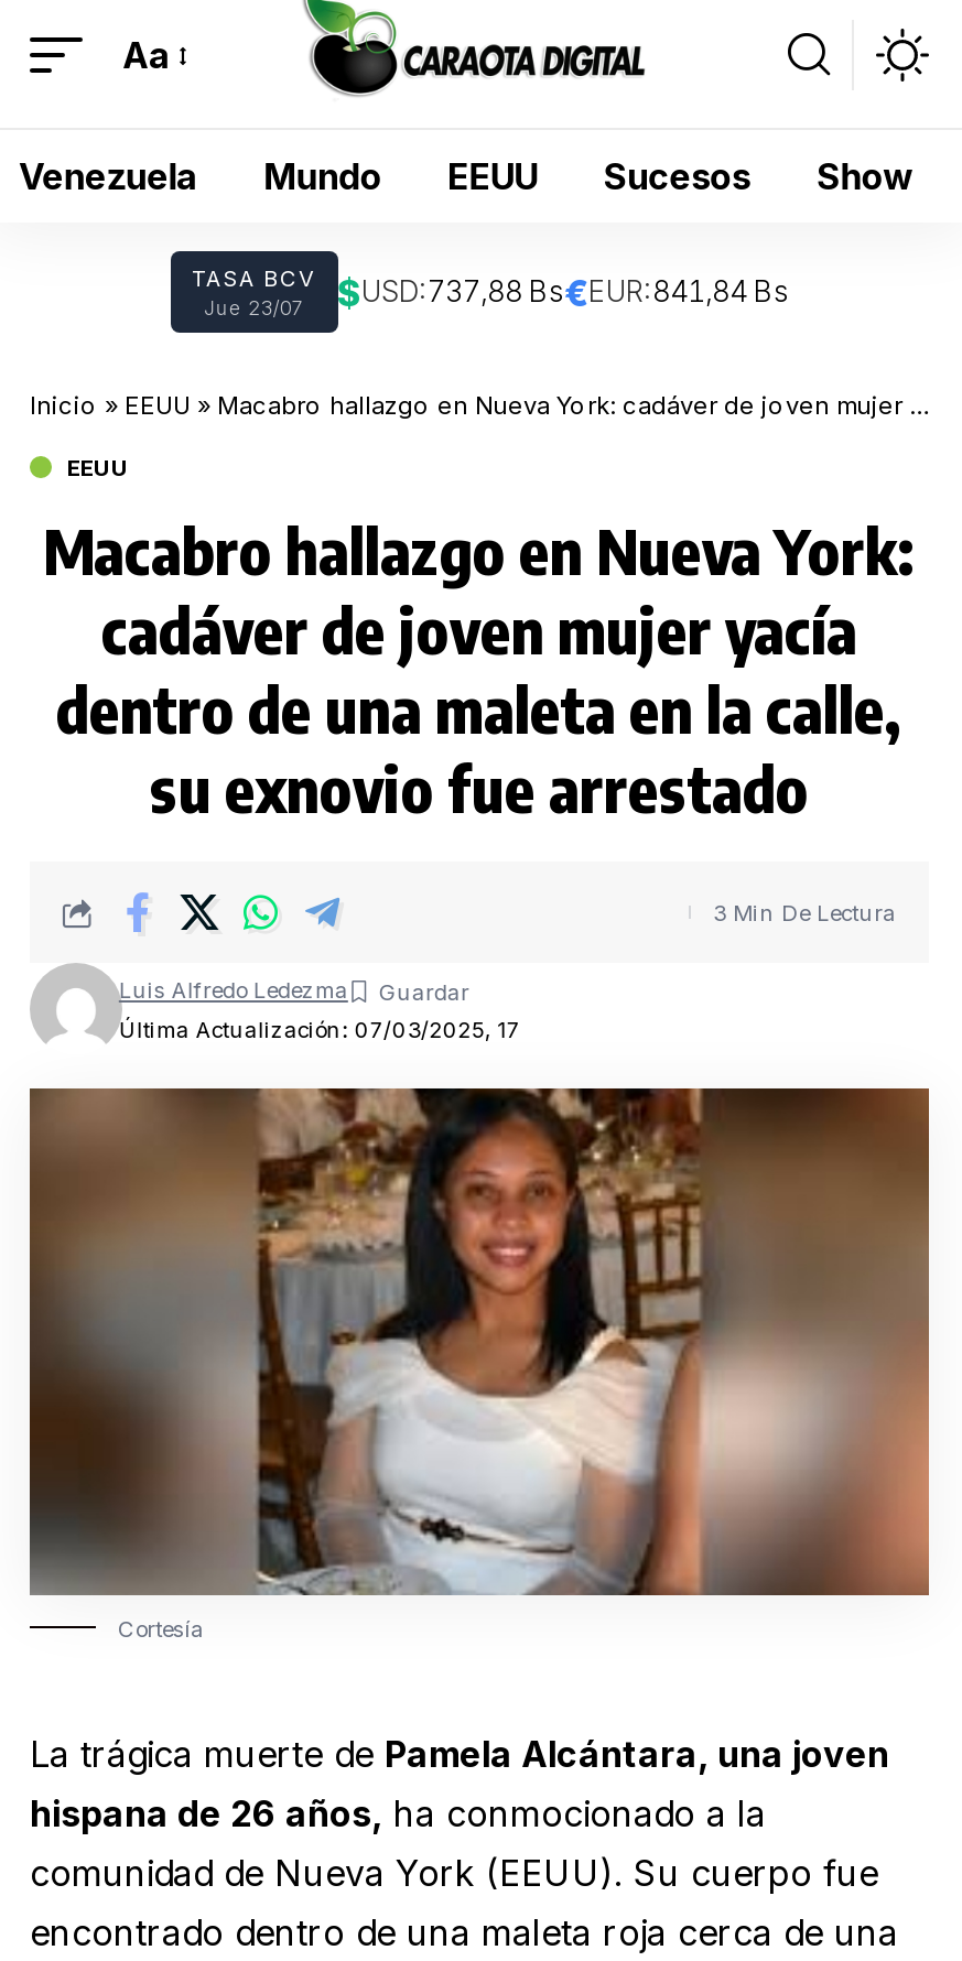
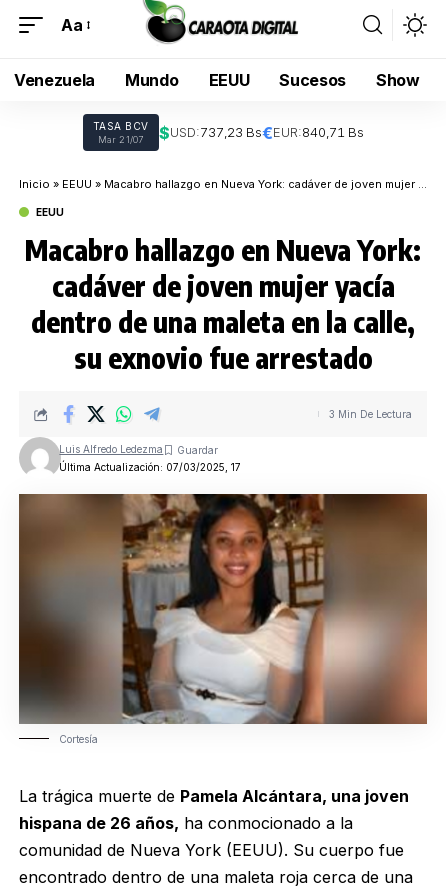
- Jue 23/07
- $USD:737,88 Bs€EUR:841,84 Bs
+ Mar 21/07
+ $USD:737,23 Bs€EUR:840,71 Bs
